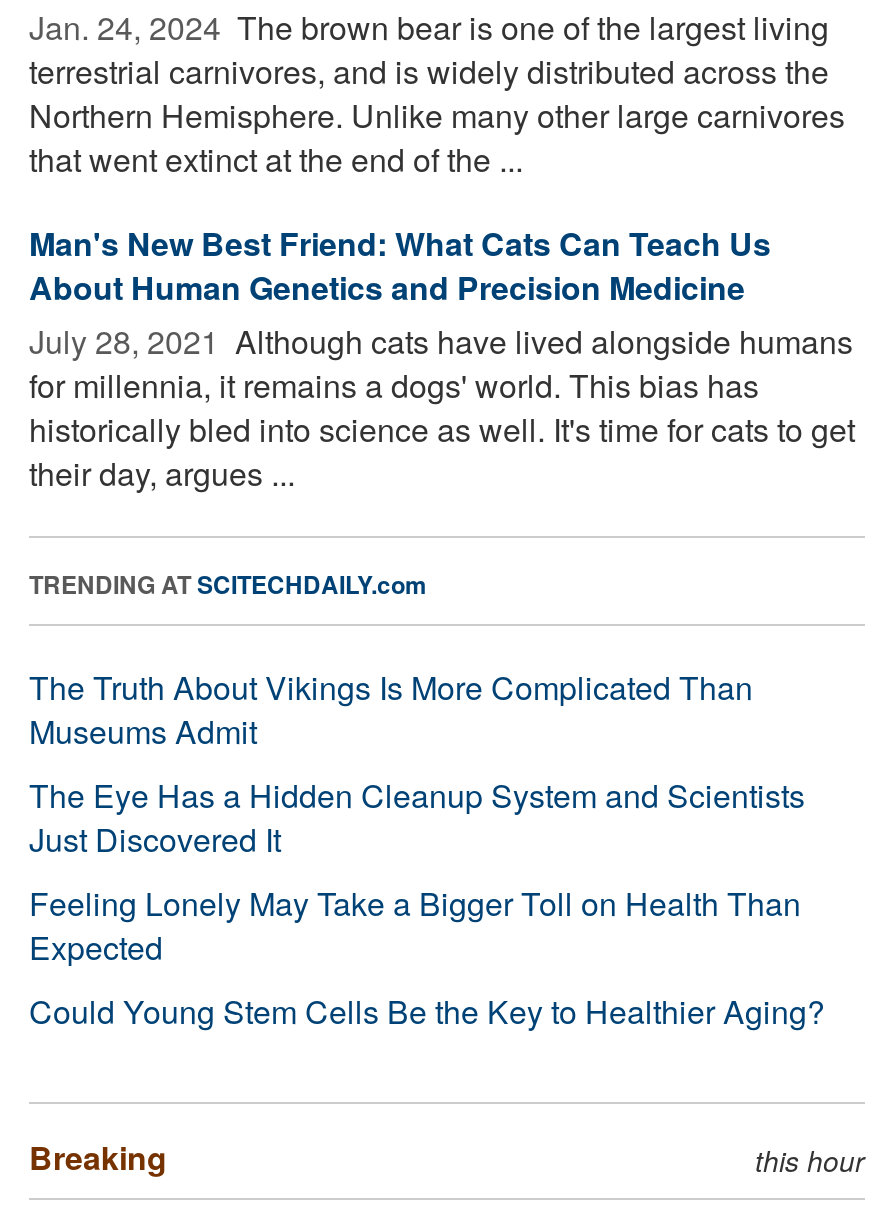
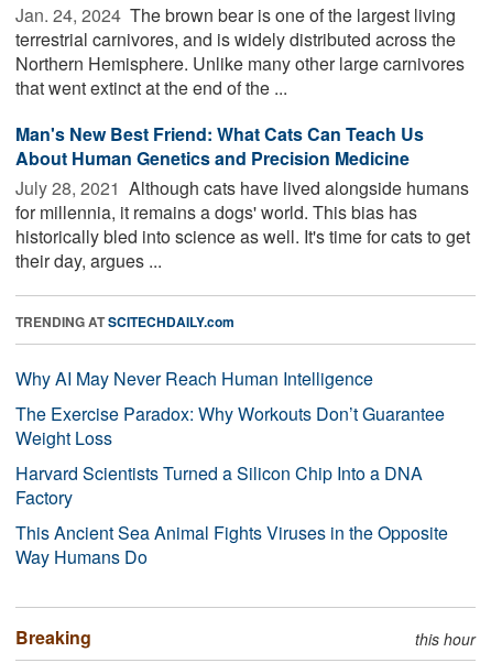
- The Truth About Vikings Is More Complicated Than
- Museums Admit
- The Eye Has a Hidden Cleanup System and Scientists
- Just Discovered It
- Feeling Lonely May Take a Bigger Toll on Health Than
- Expected
- Could Young Stem Cells Be the Key to Healthier Aging?
+ Why AI May Never Reach Human Intelligence
+ The Exercise Paradox: Why Workouts Don’t Guarantee
+ Weight Loss
+ Harvard Scientists Turned a Silicon Chip Into a DNA
+ Factory
+ This Ancient Sea Animal Fights Viruses in the Opposite
+ Way Humans Do
